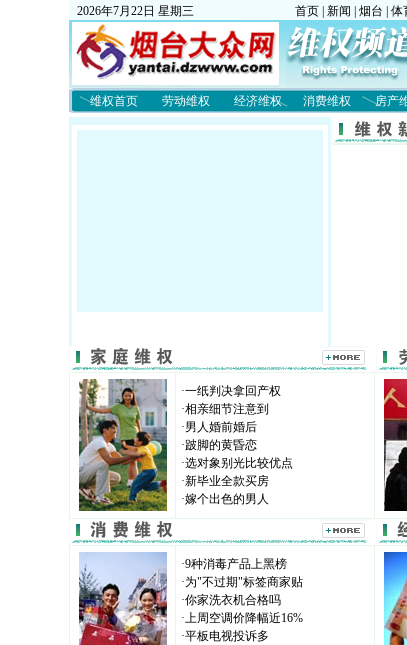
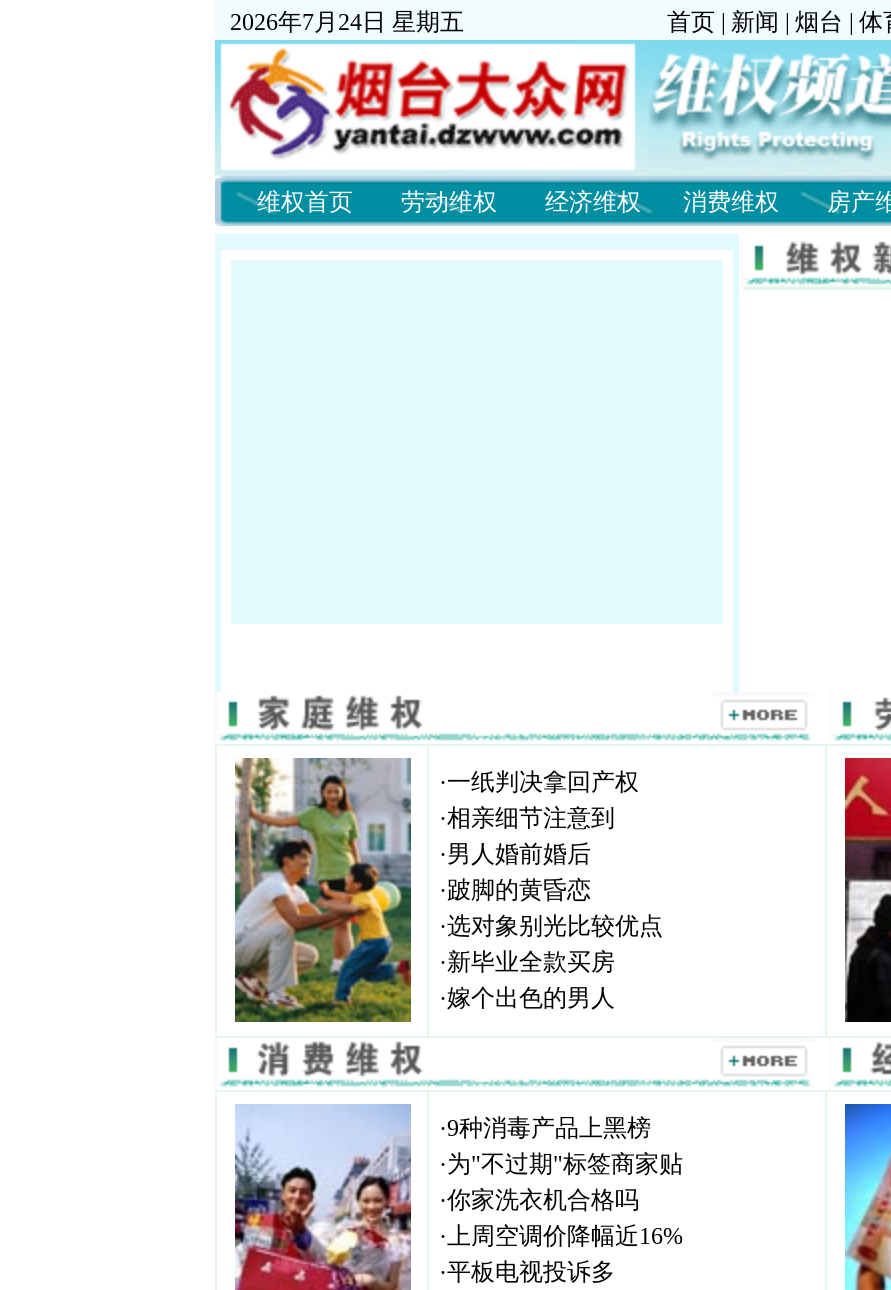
- 2026年7月22日 星期三
+ 2026年7月24日 星期五
